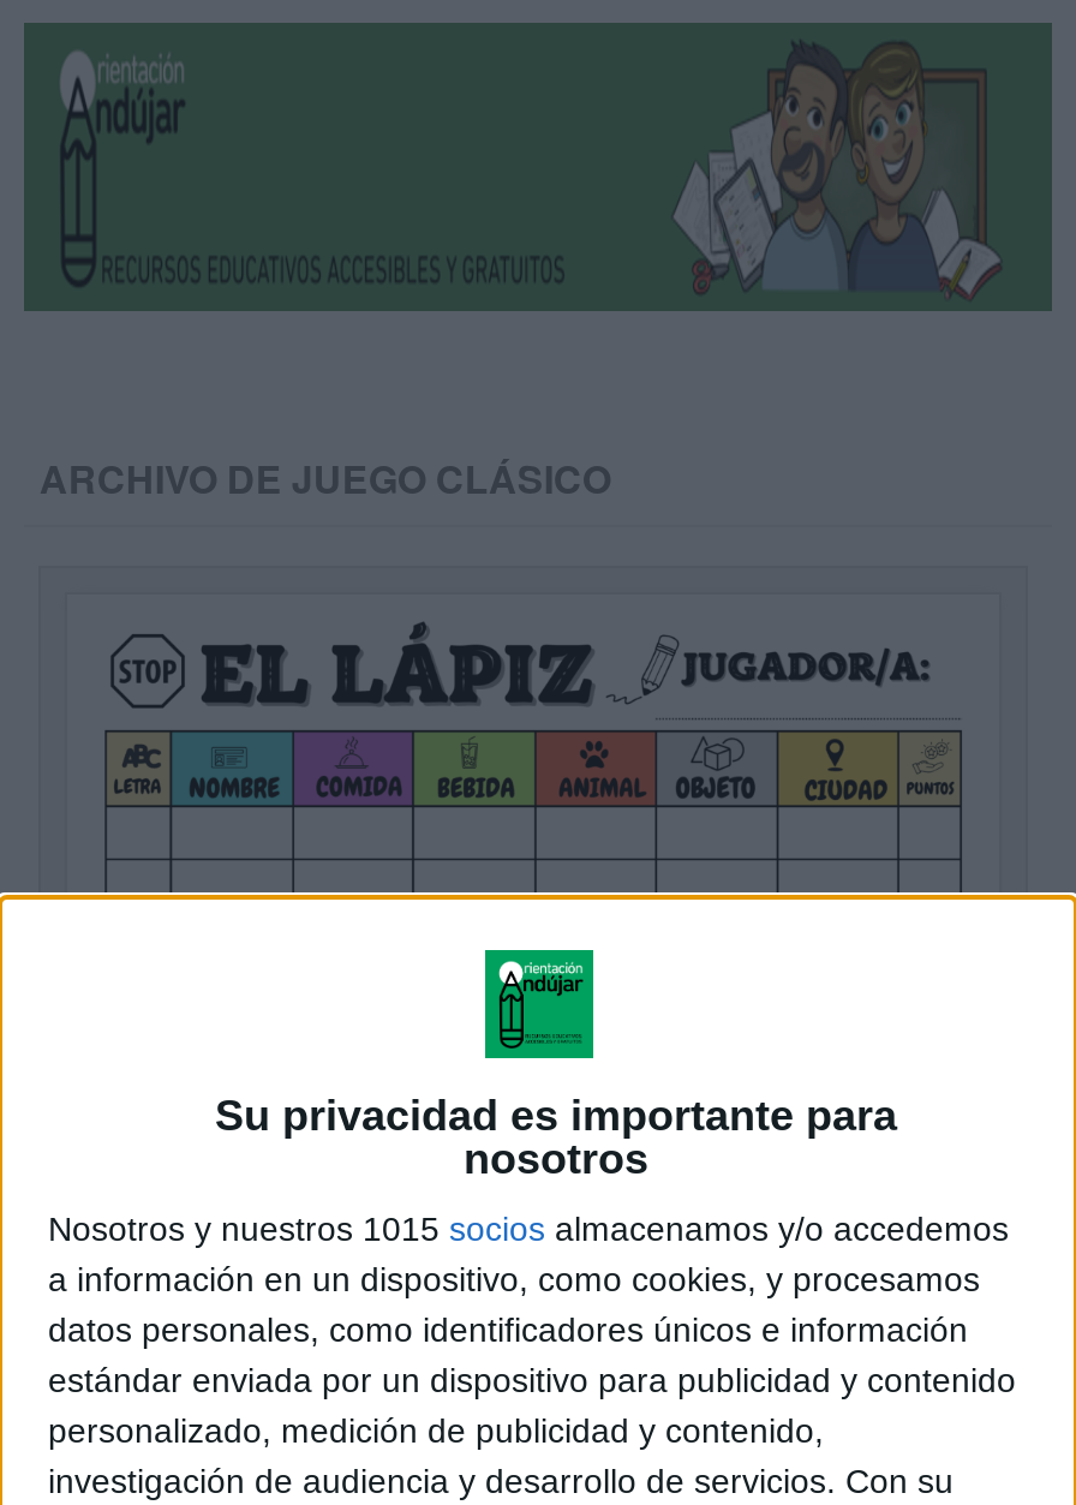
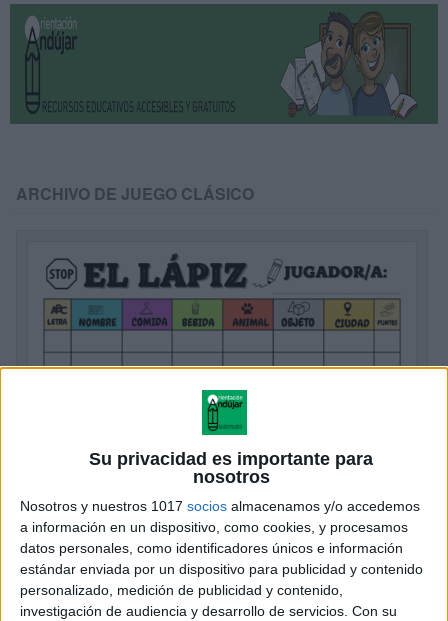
- Nosotros y nuestros 1015 socios almacenamos y/o accedemos
+ Nosotros y nuestros 1017 socios almacenamos y/o accedemos
